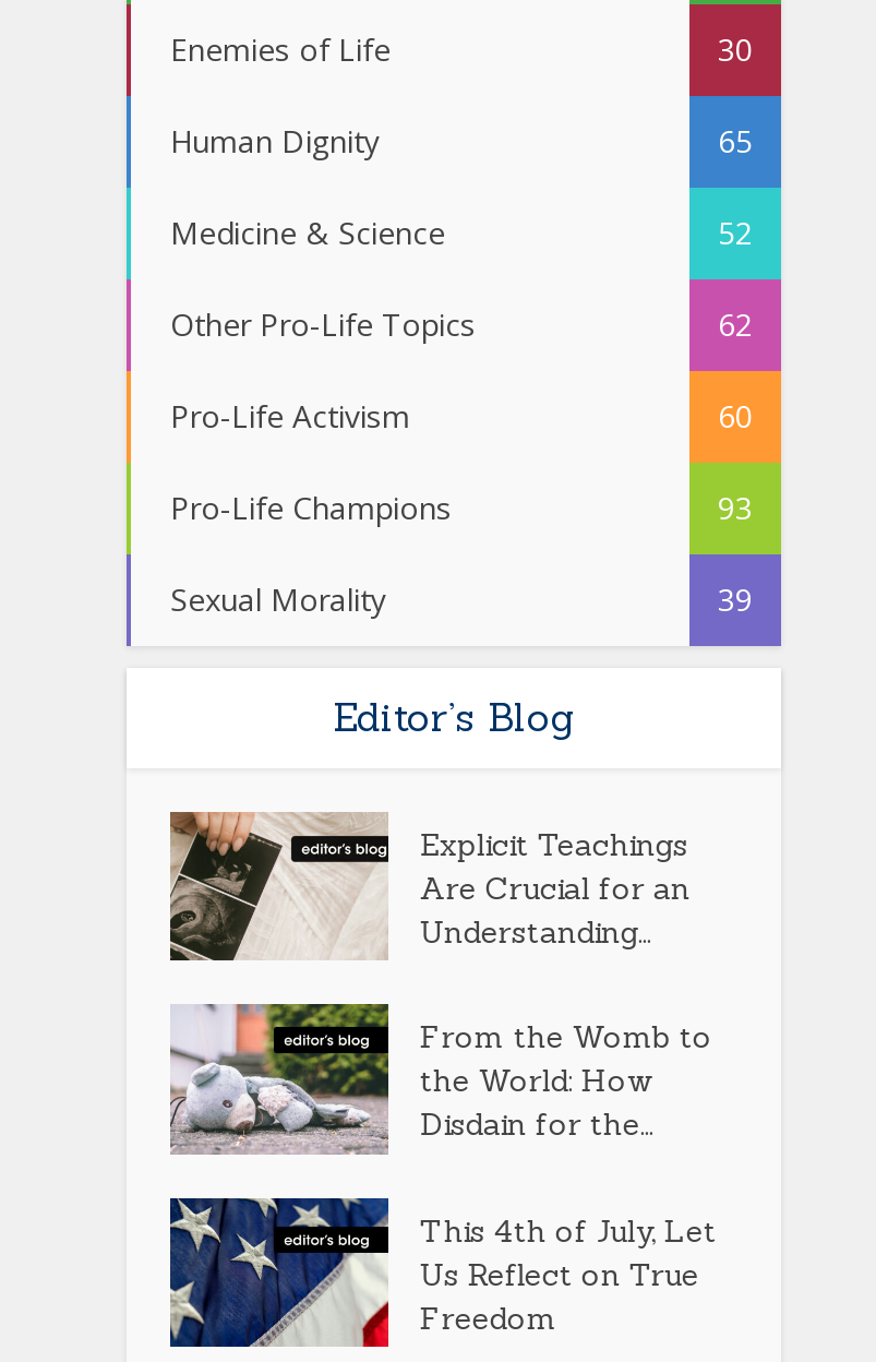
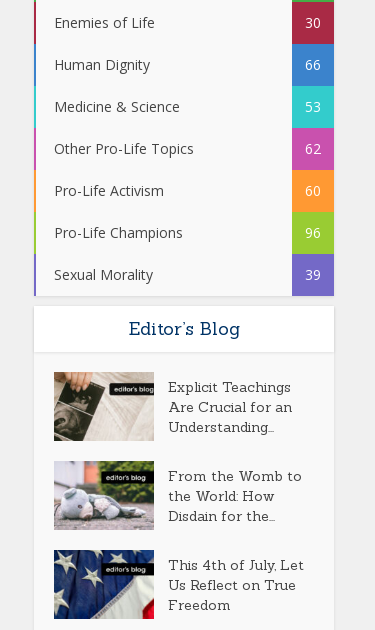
- 65
+ 66

- 52
+ 53

- 93
+ 96
